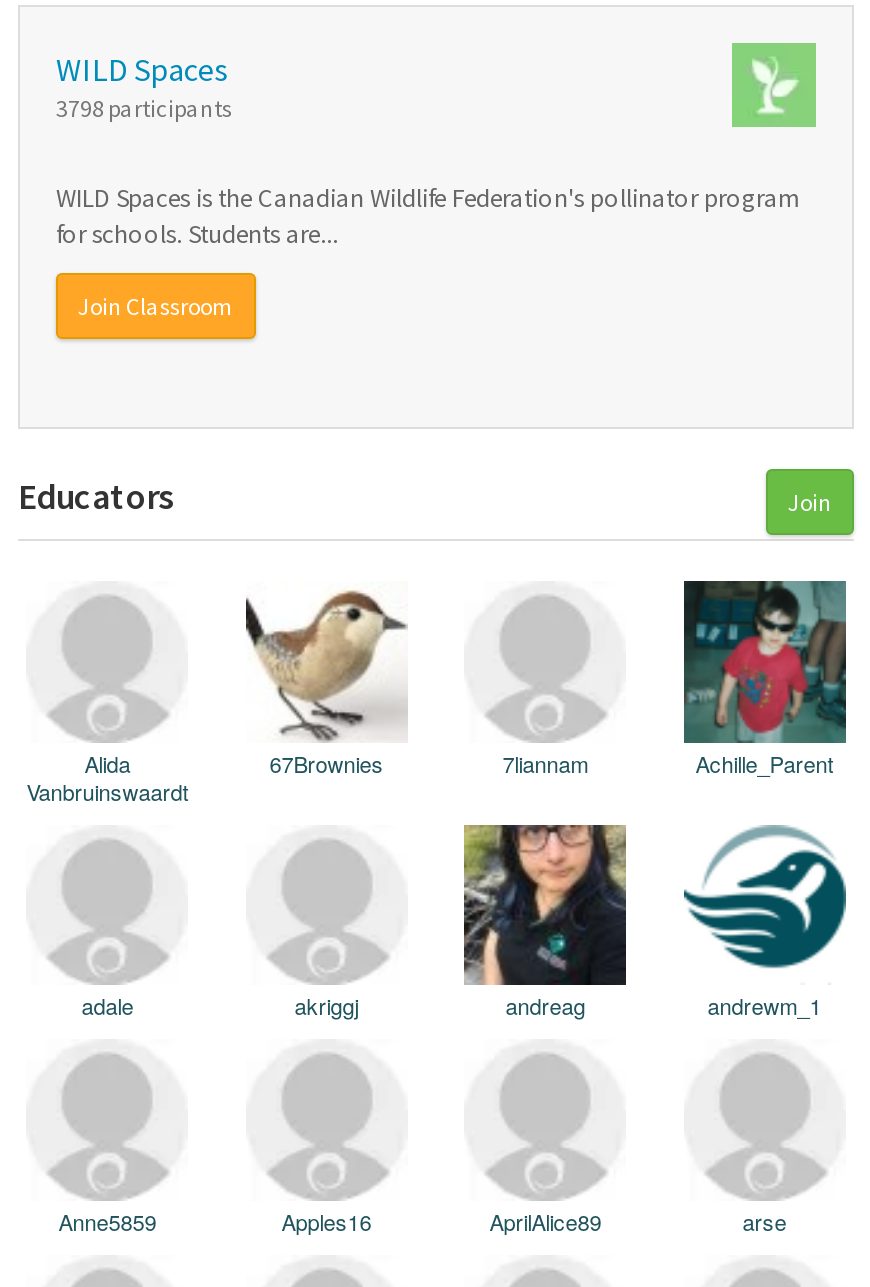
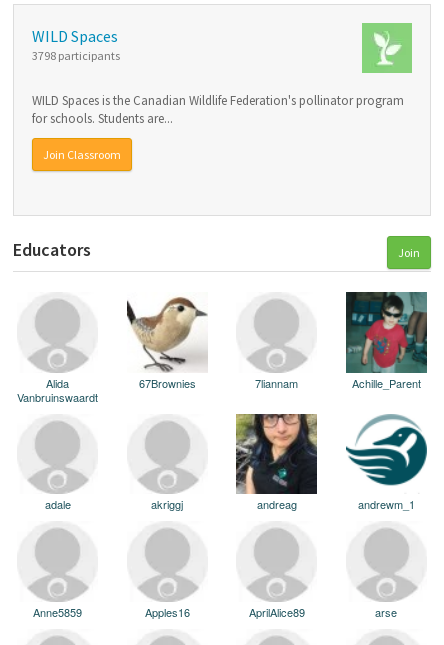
- [image]
+ [image]
